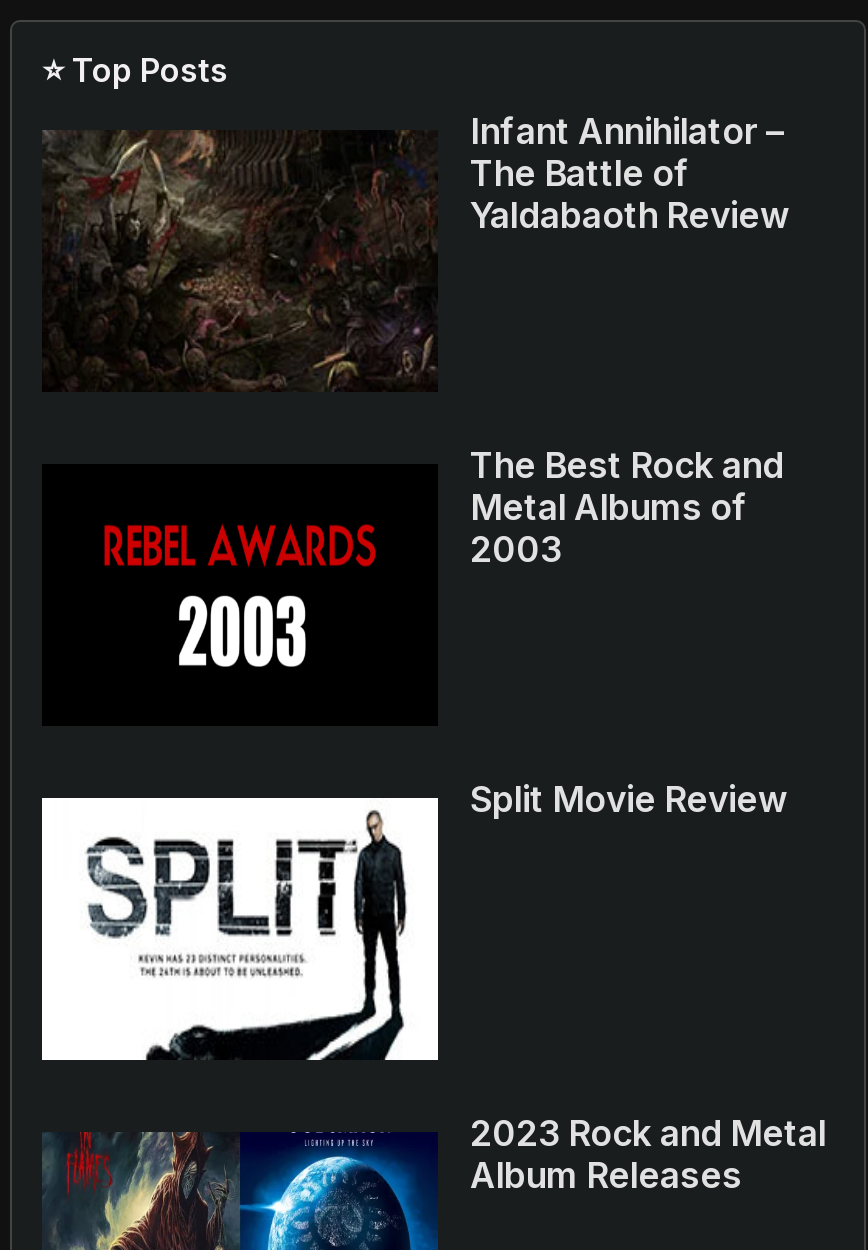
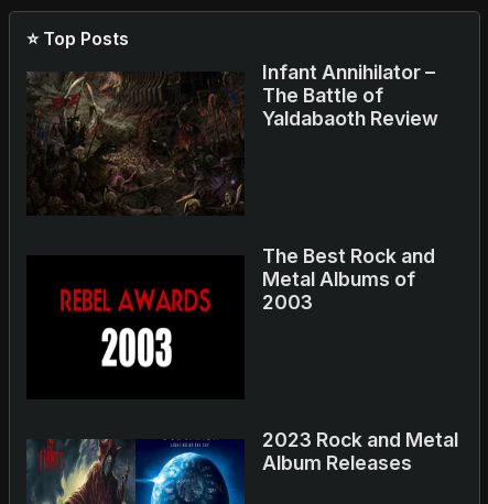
- [image]
- Split Movie Review
